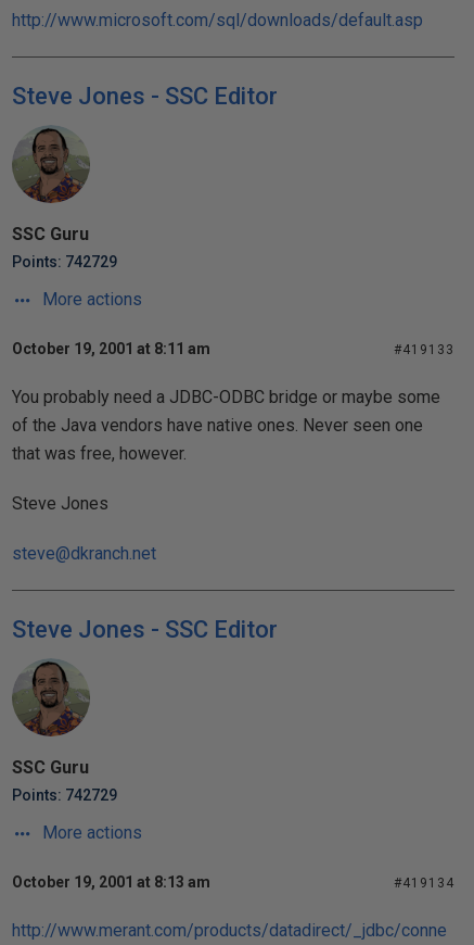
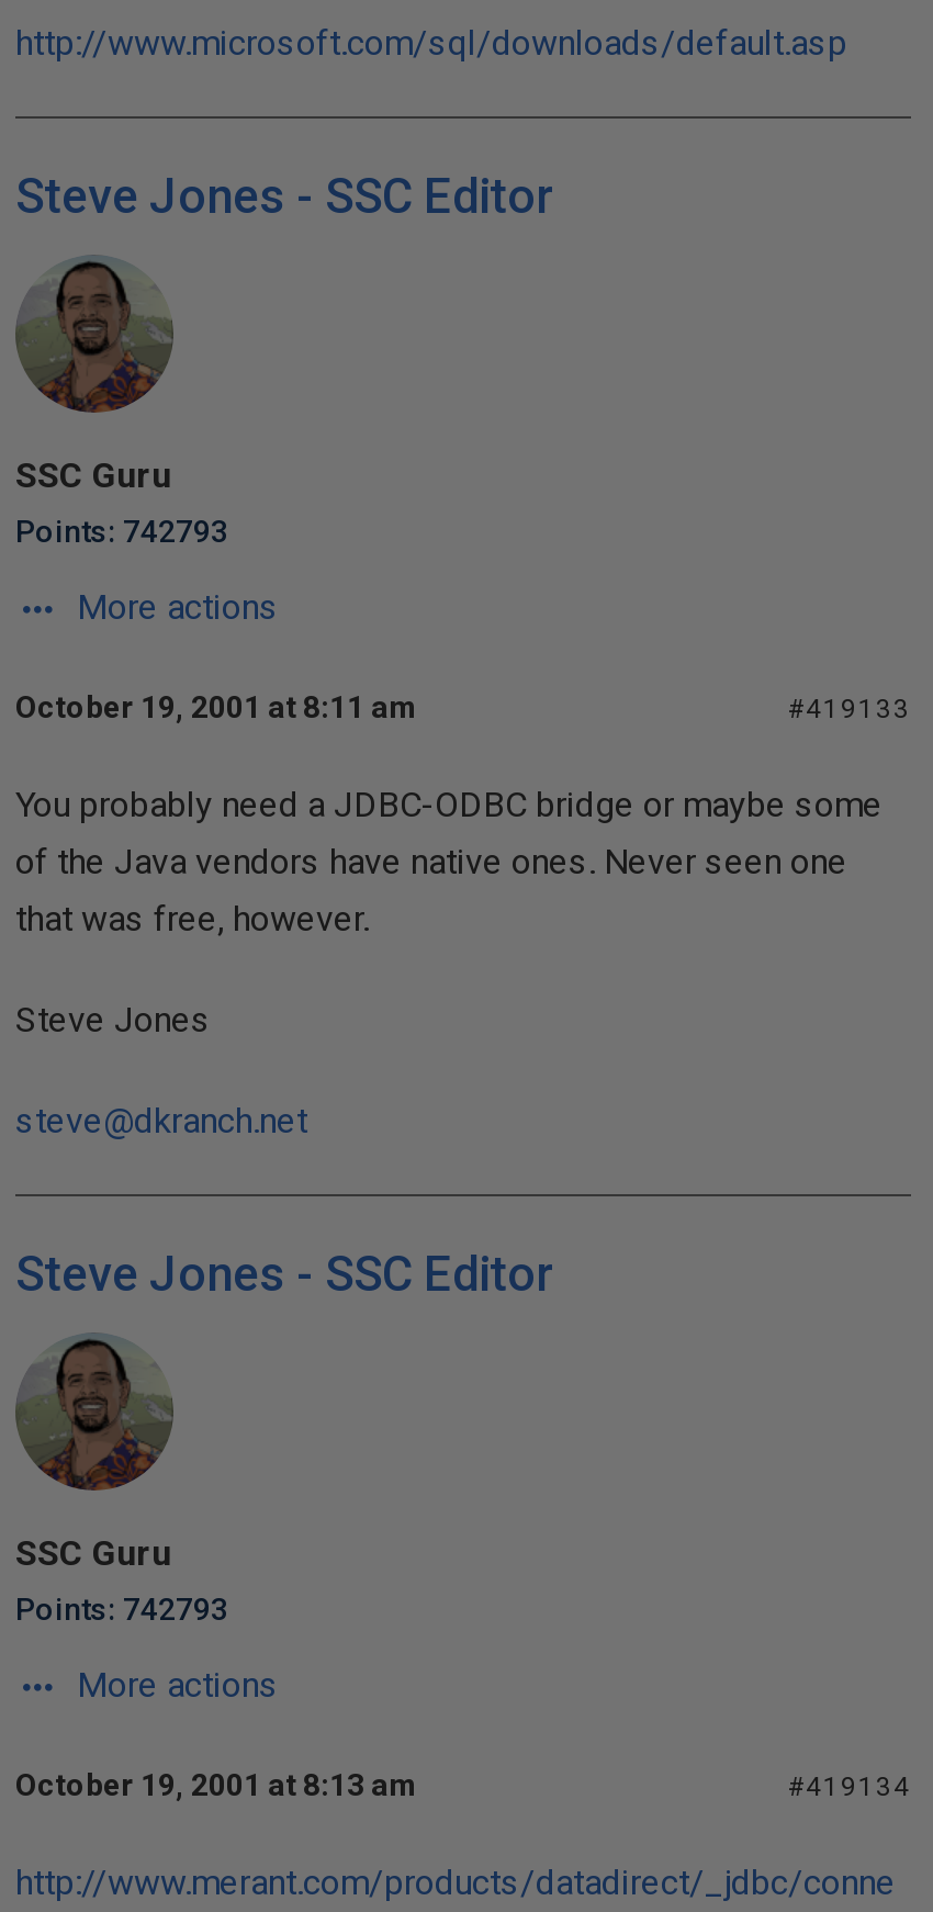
- Points: 742729
+ Points: 742793

- Points: 742729
+ Points: 742793
